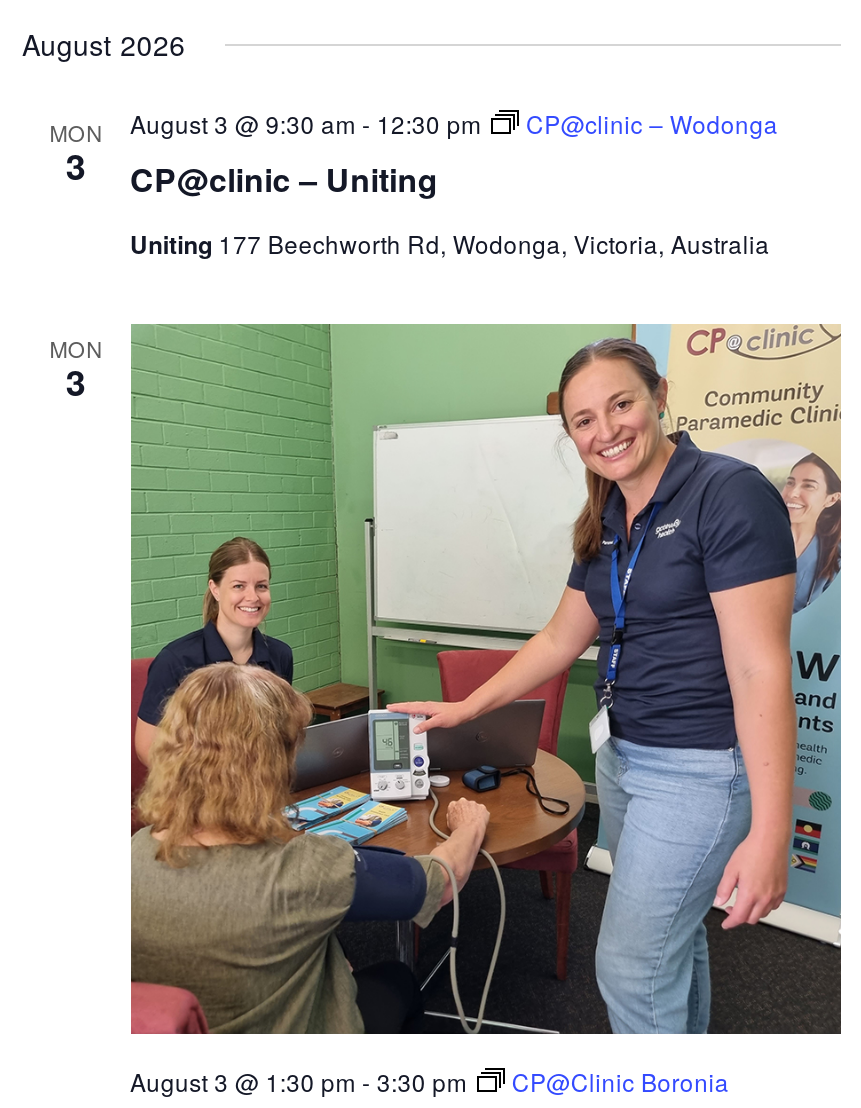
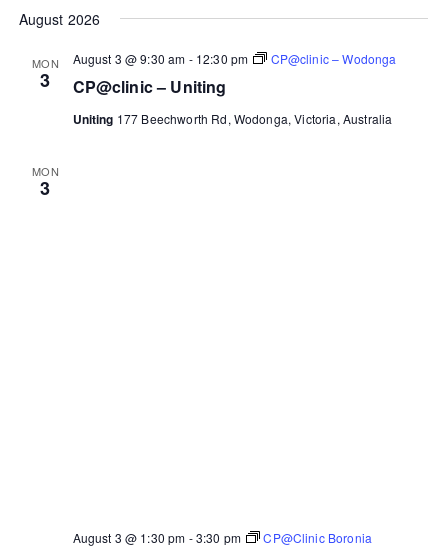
- [image]
